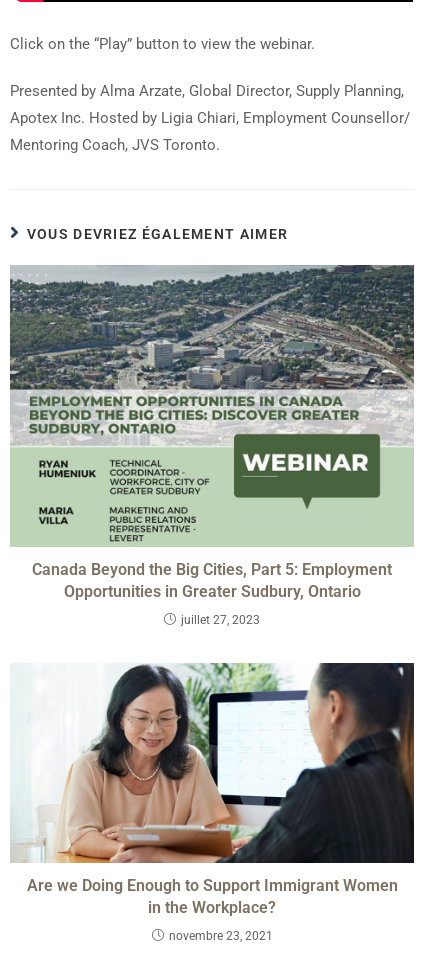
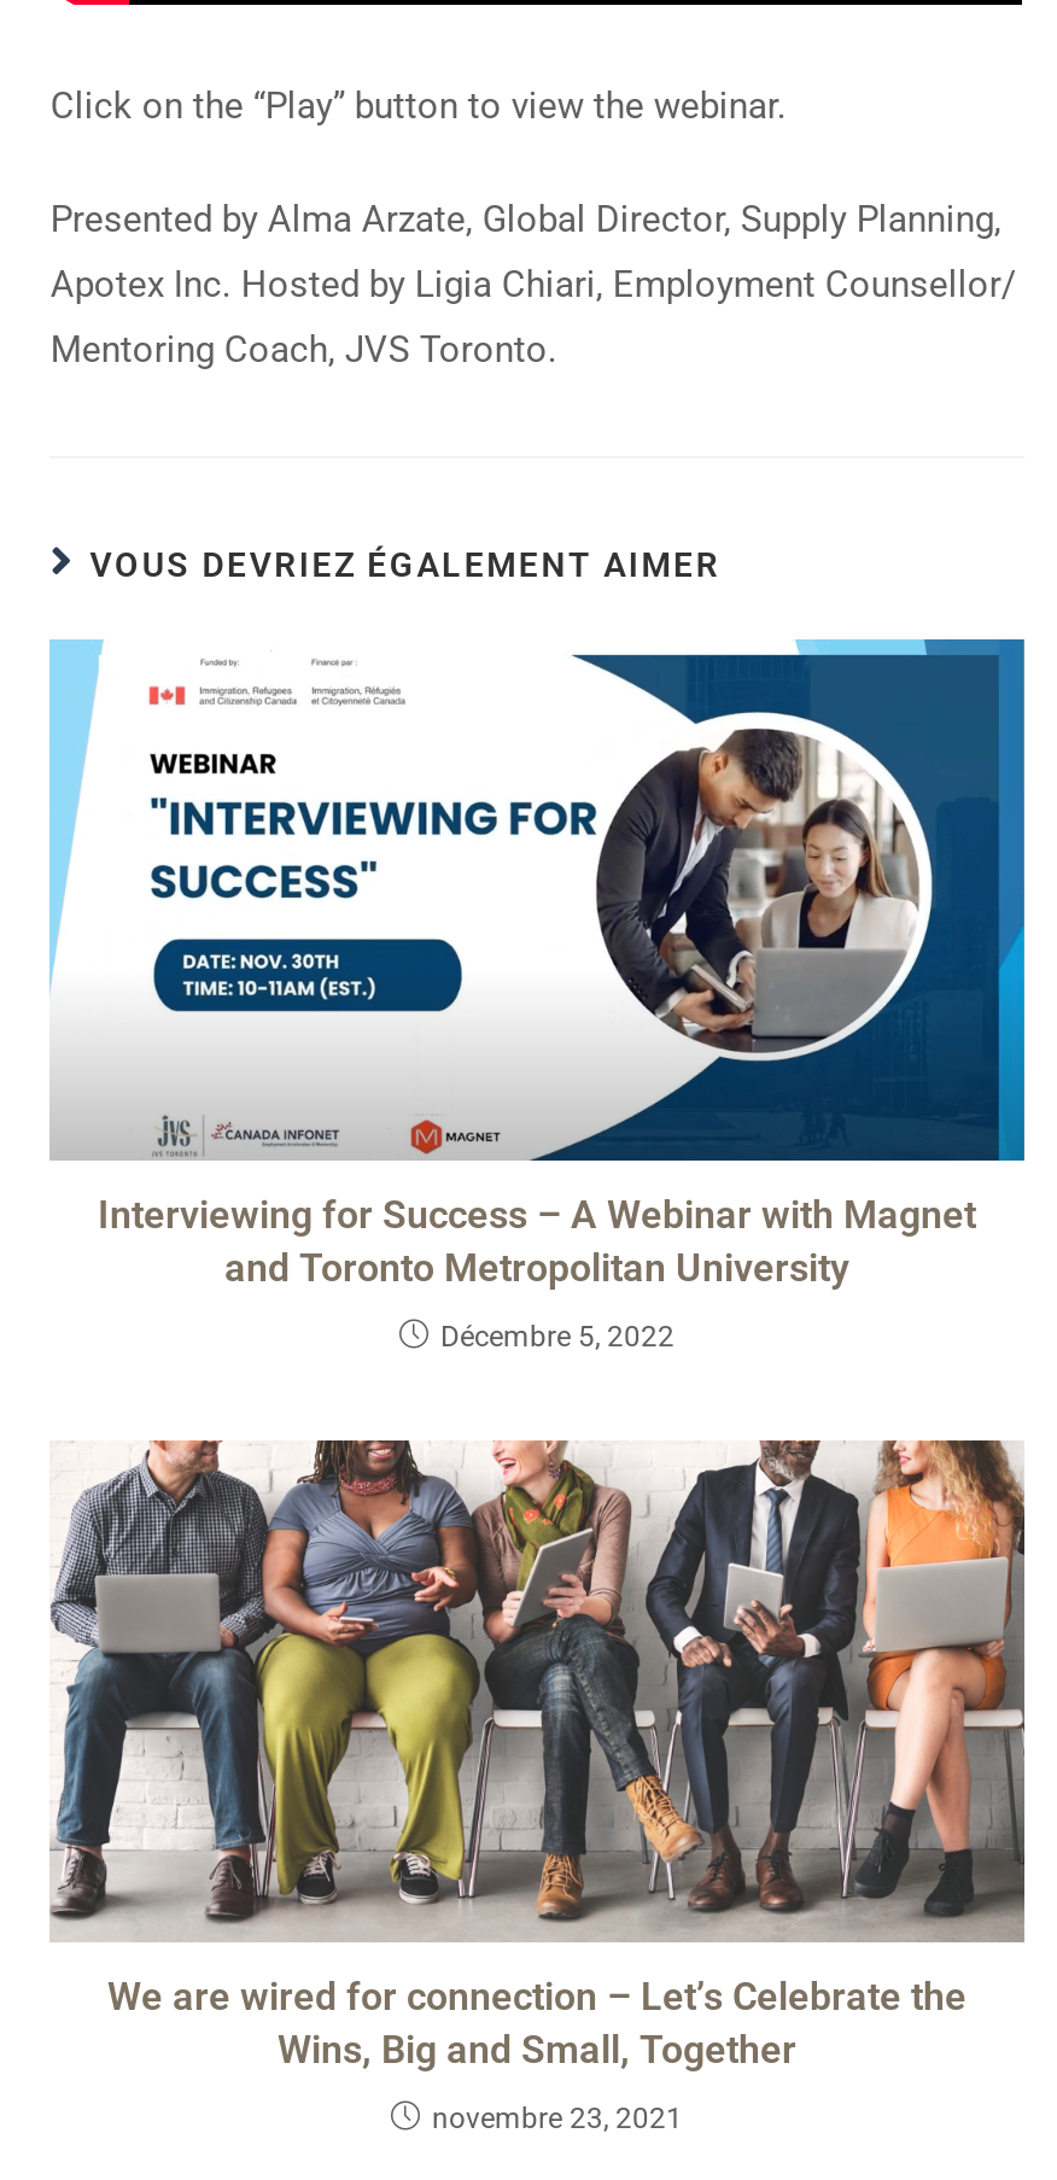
- [image]
- Canada Beyond the Big Cities, Part 5: Employment
- Opportunities in Greater Sudbury, Ontario
+ [image]
+ Interviewing for Success – A Webinar with Magnet
+ and Toronto Metropolitan University

- juillet 27, 2023
+ Décembre 5, 2022

- [image]
- Are we Doing Enough to Support Immigrant Women
- in the Workplace?
+ [image]
+ We are wired for connection – Let’s Celebrate the
+ Wins, Big and Small, Together
